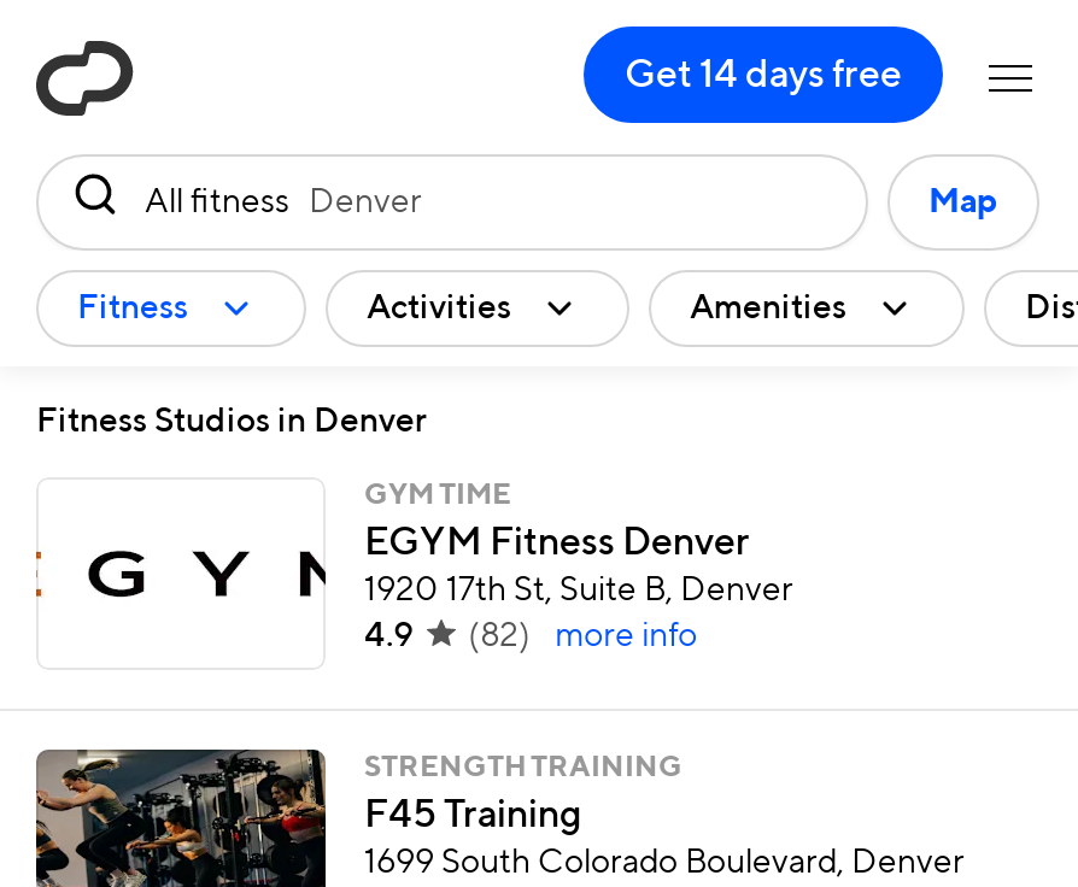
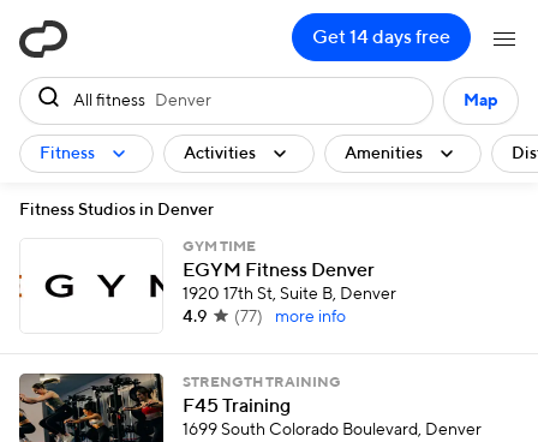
- 4.9 (82) more info
+ 4.9 (77) more info
